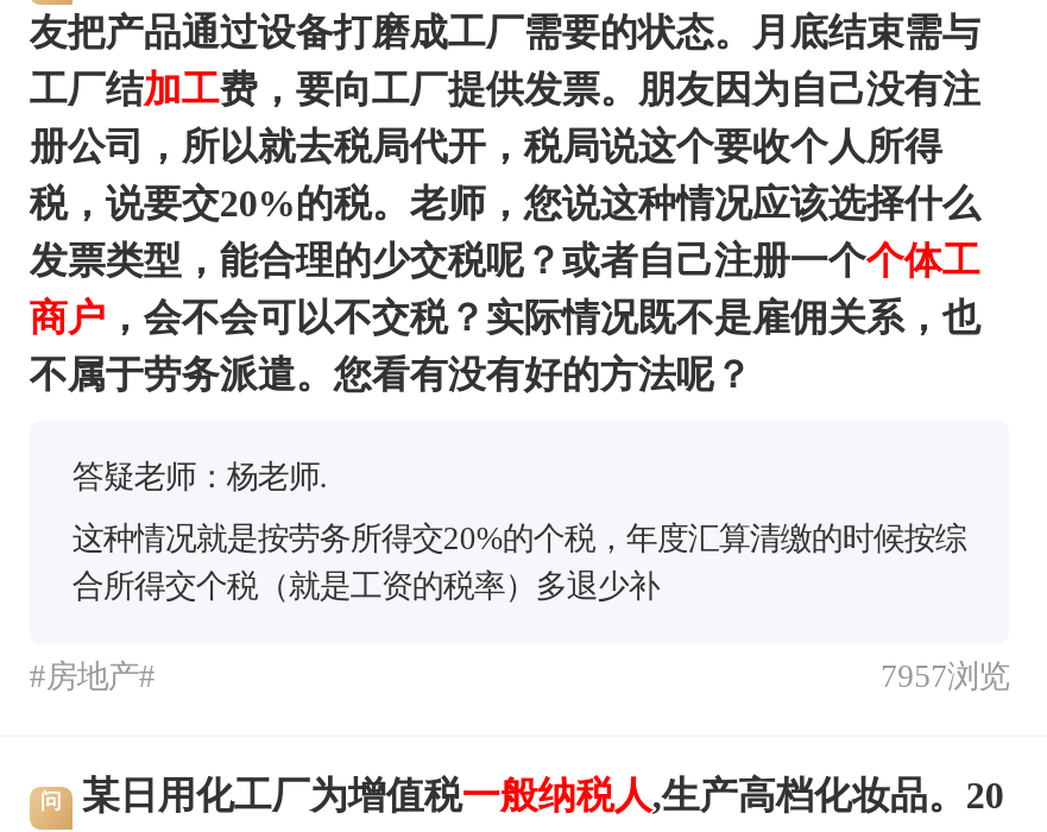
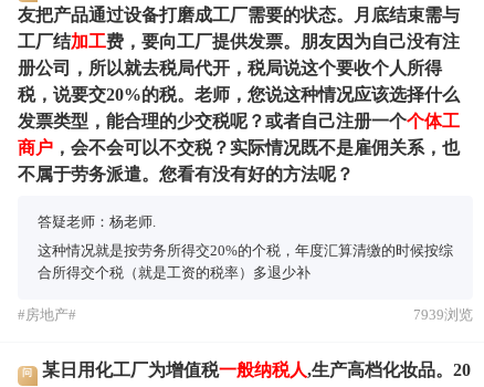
- 7957浏览
+ 7939浏览
